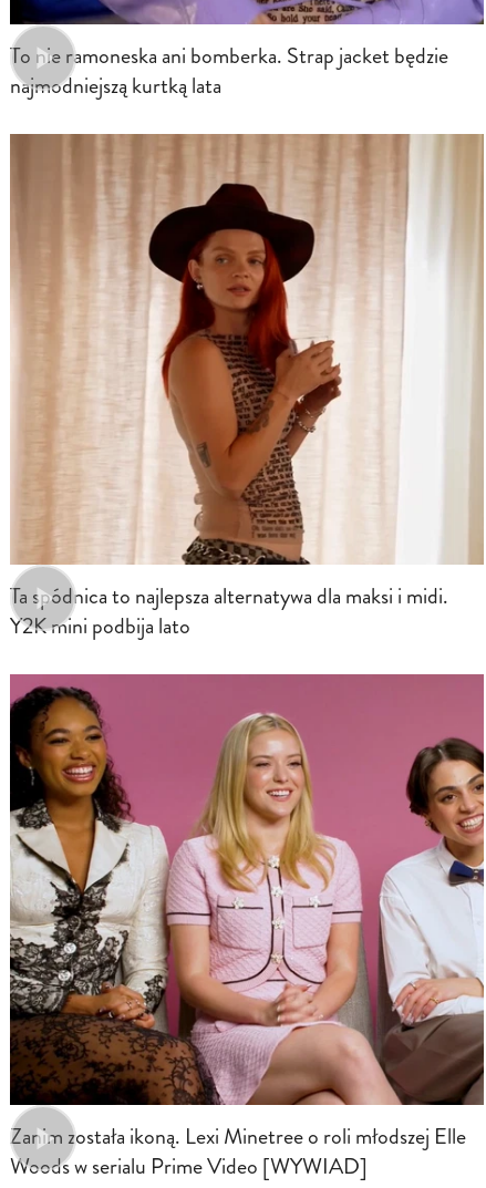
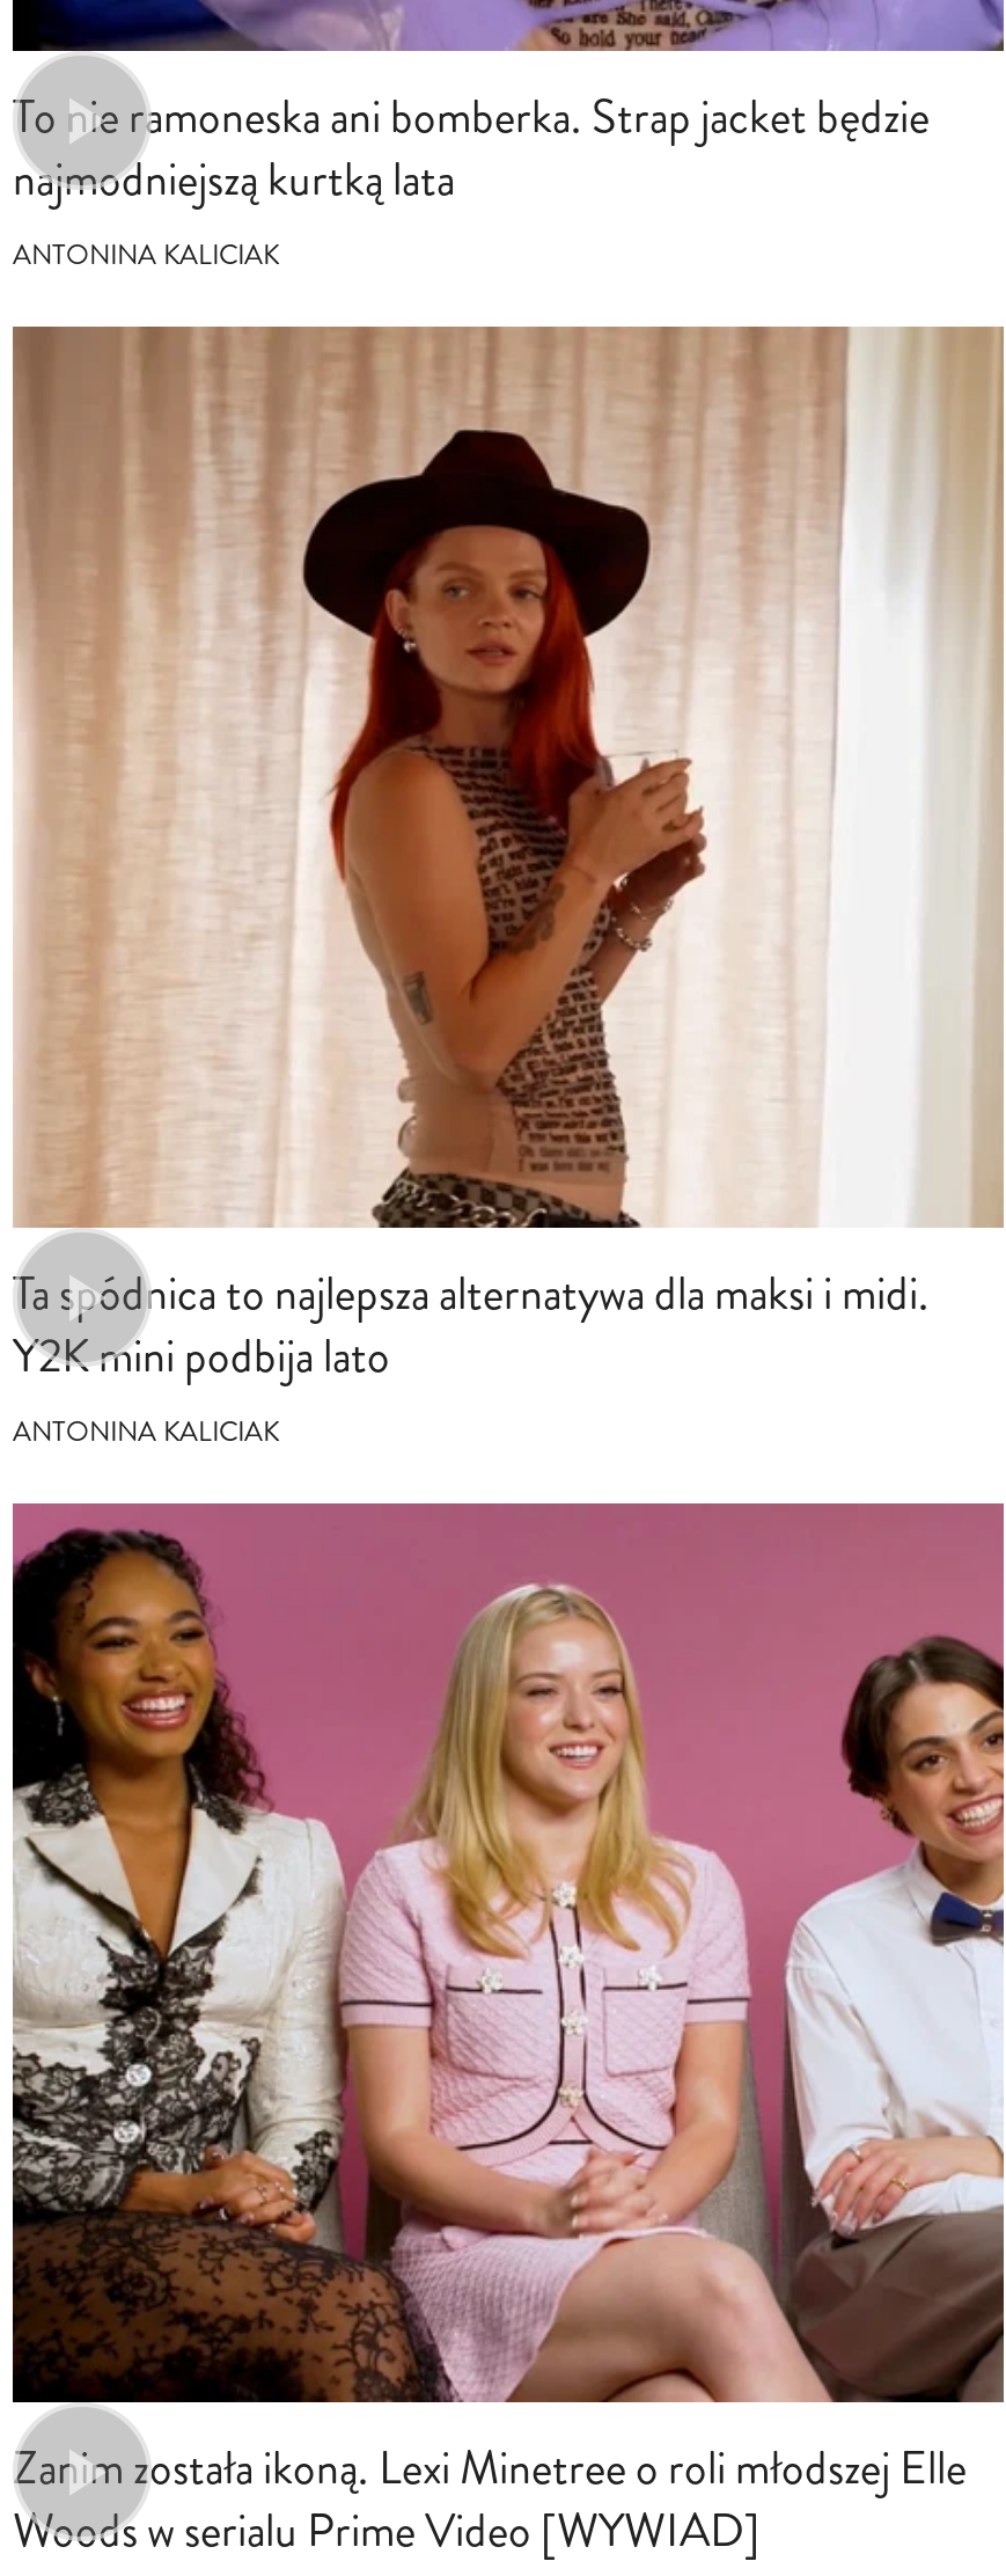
+ ANTONINA KALICIAK

+ ANTONINA KALICIAK
